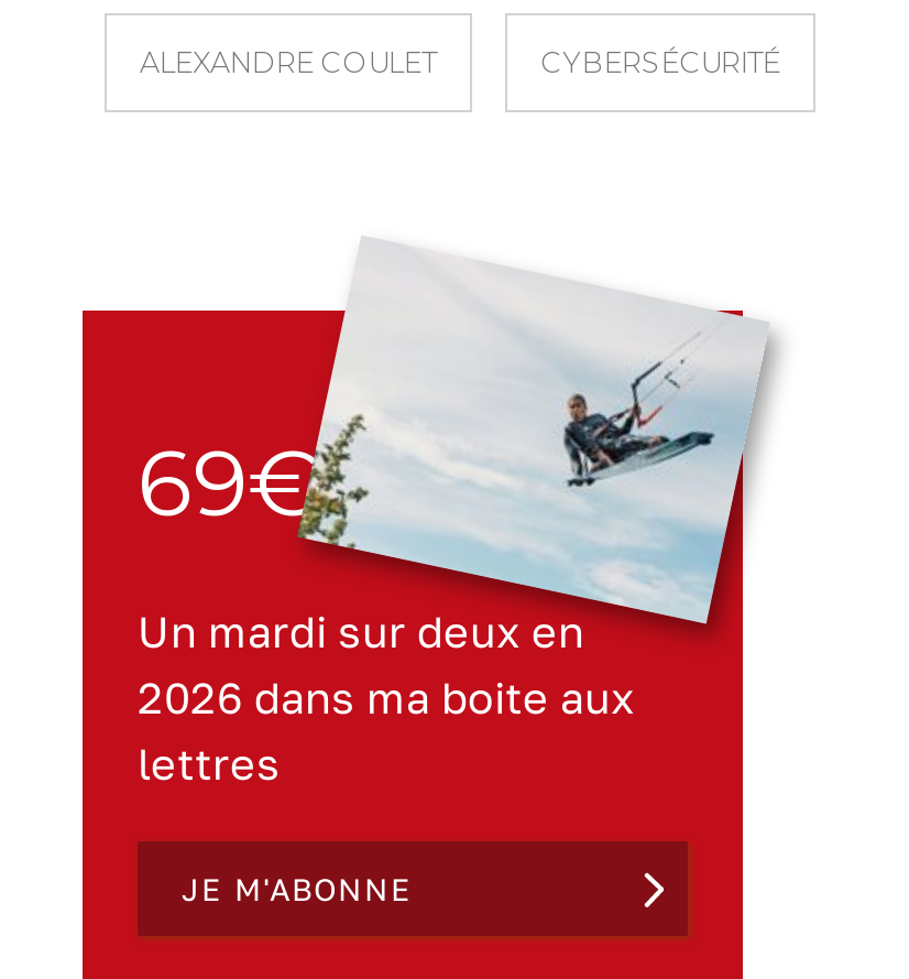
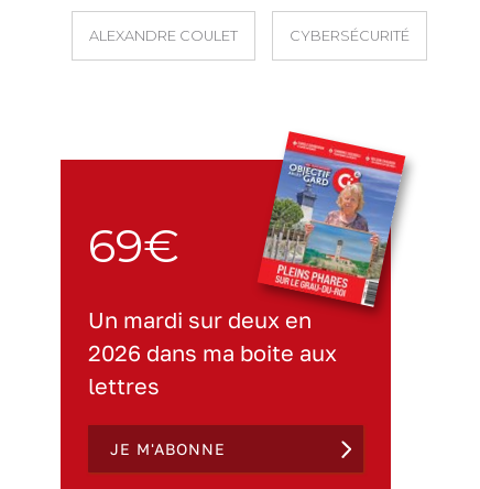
- [image]
+ [image]
